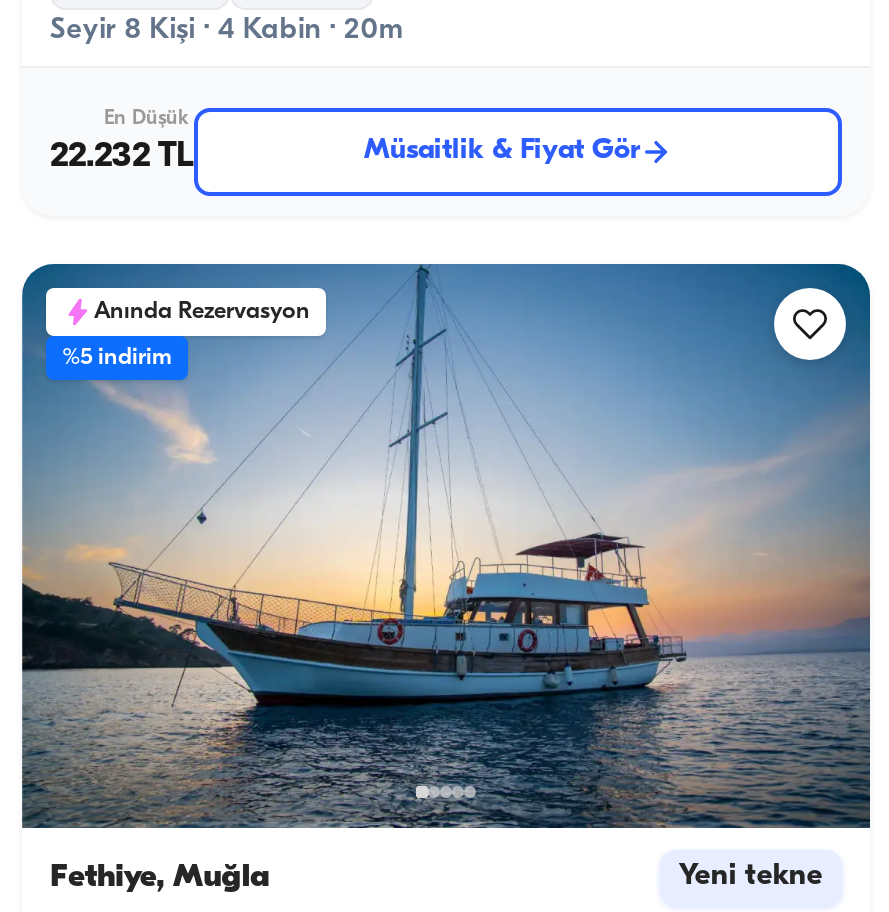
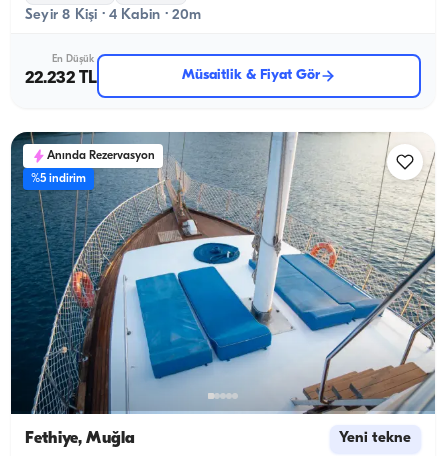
- [image]
+ [image]
